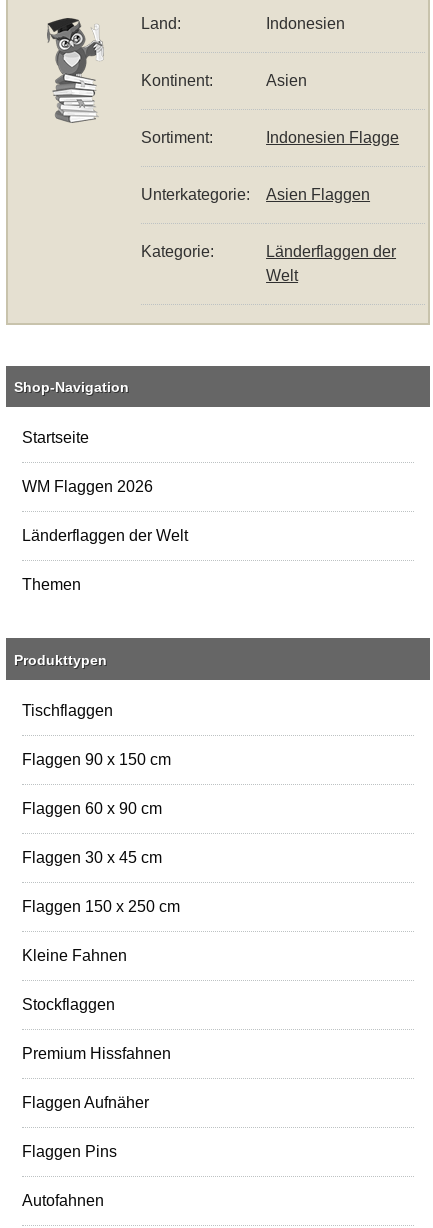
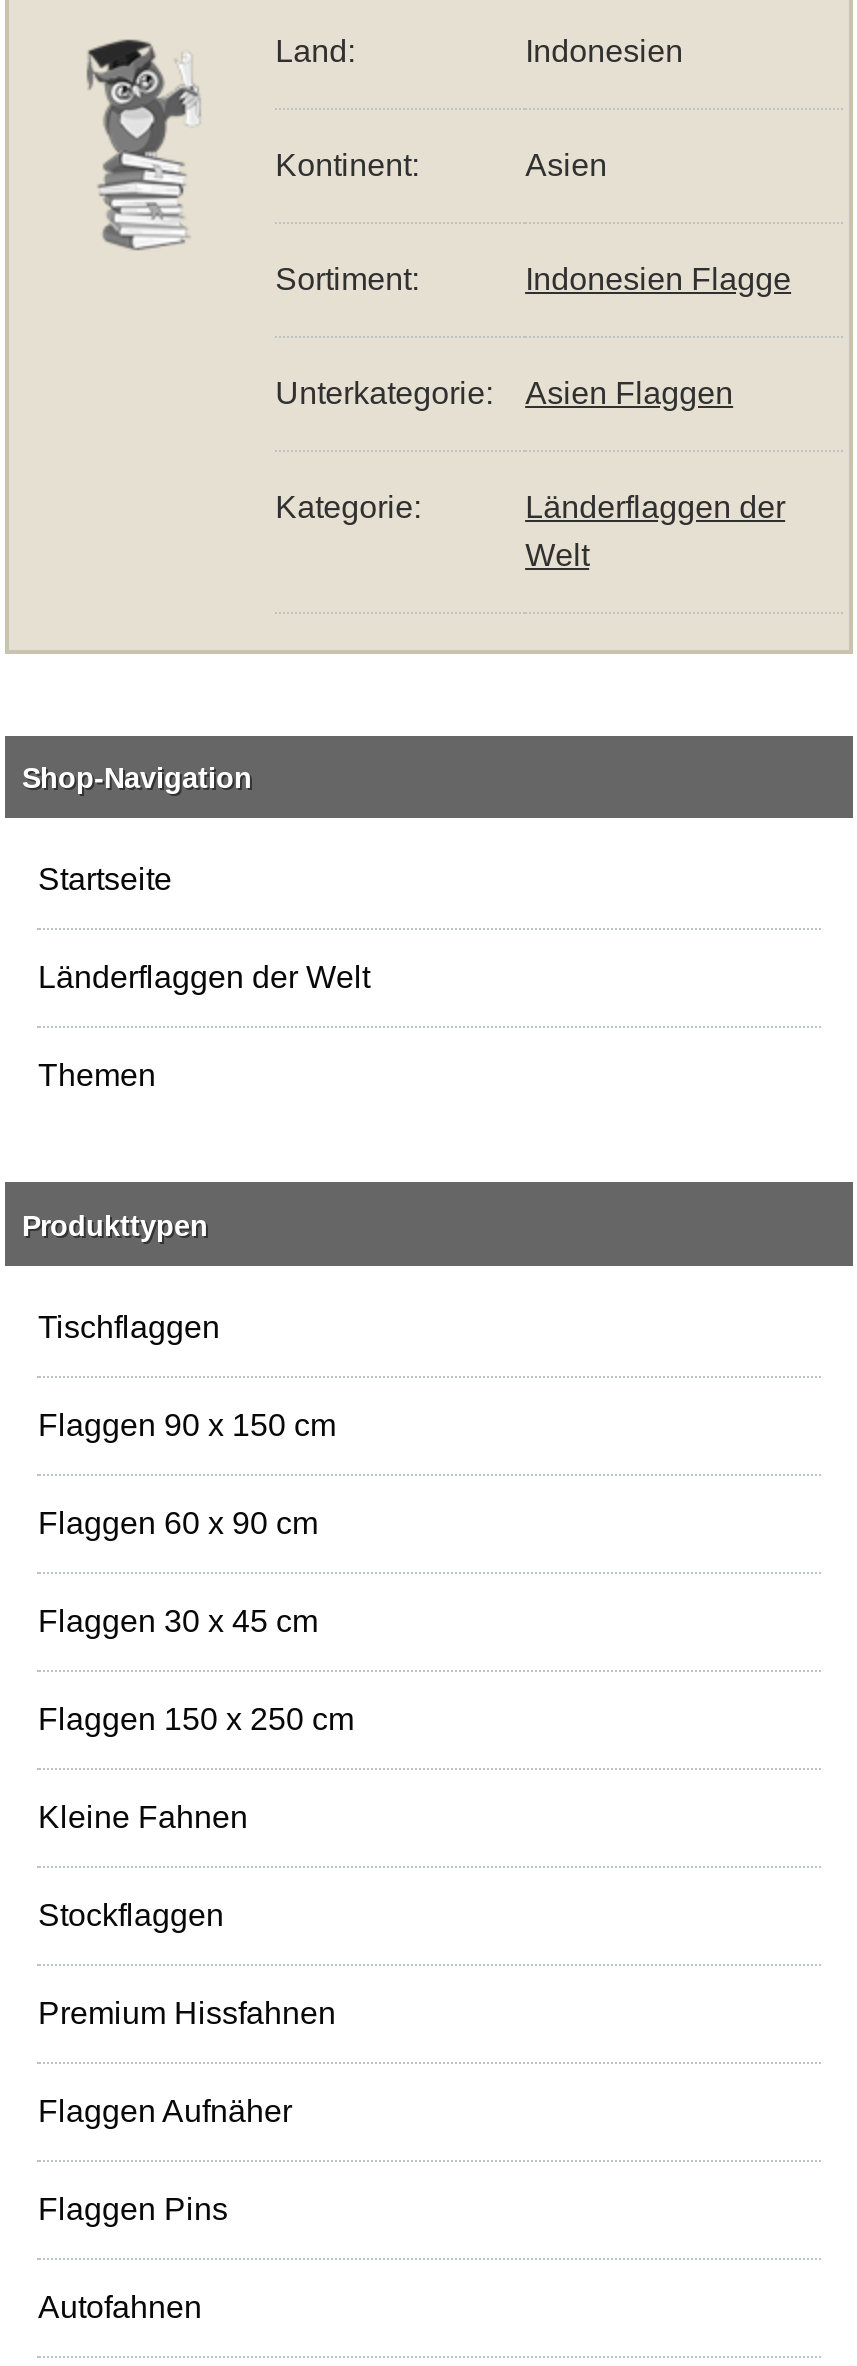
- WM Flaggen 2026
